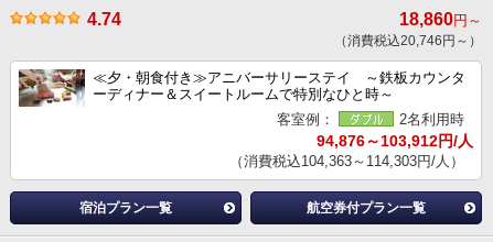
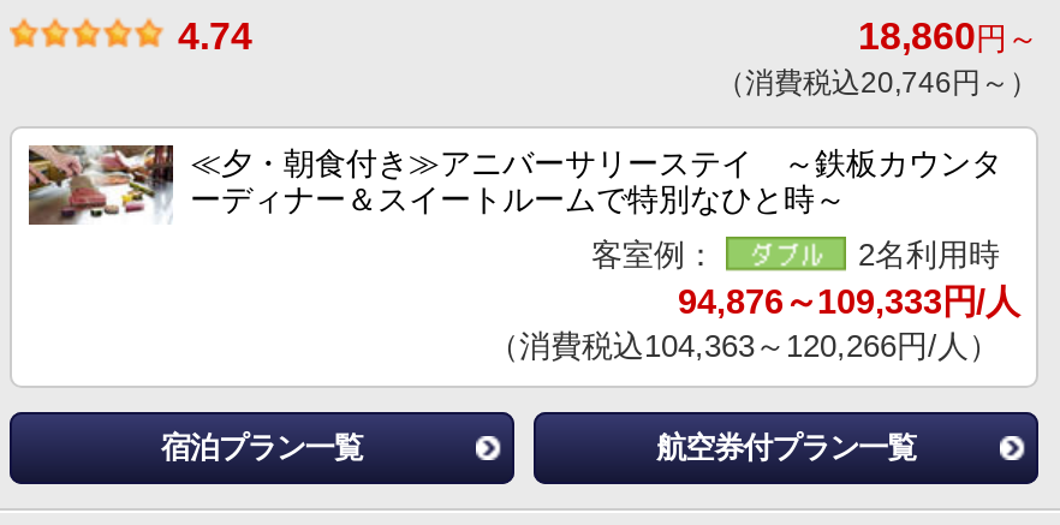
- 94,876～103,912円/人
+ 94,876～109,333円/人

- （消費税込104,363～114,303円/人）
+ （消費税込104,363～120,266円/人）
